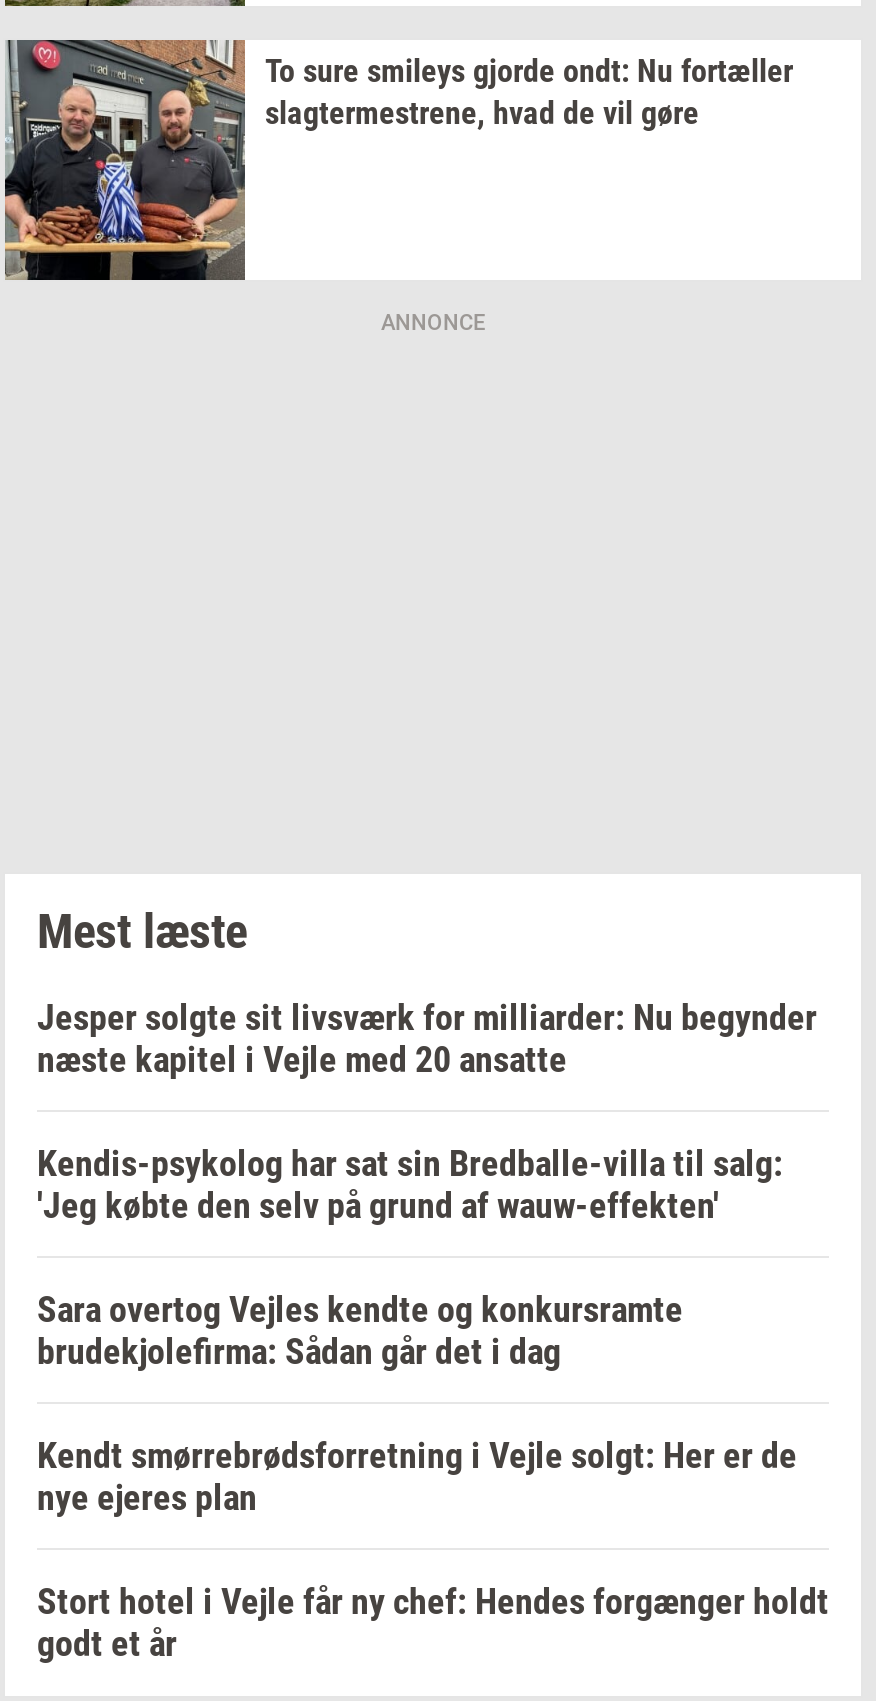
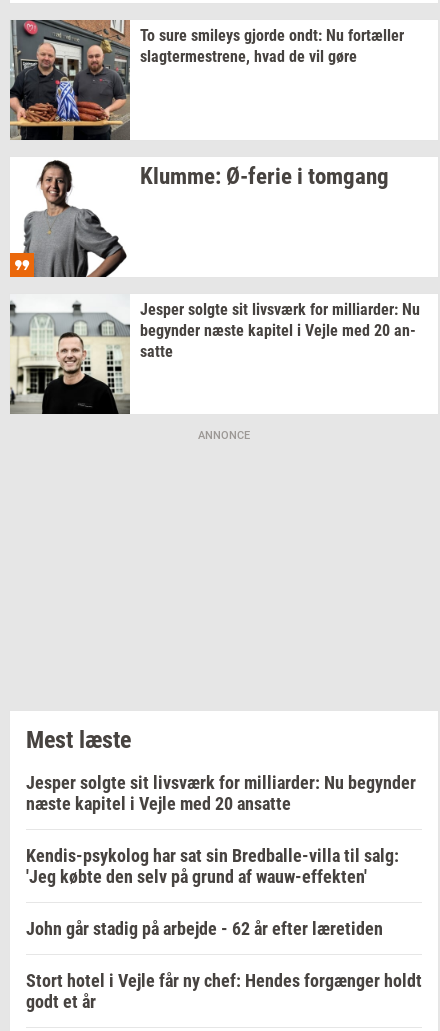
+ [image]
+ Klumme: Ø-ferie i tomgang

+ [image]
+ Jesper solgte sit livsværk for milliarder: Nu
+ begynder næste kapitel i Vejle med 20 an
+ satte

moved down: ANNONCE | Mest læste | Jesper solgte sit livsværk for milliarder: Nu begynder | næste kapitel i Vejle med 20 ansatte | Kendis-psykolog har sat sin Bredballe-villa til salg: | 'Jeg købte den selv på grund af wauw-effekten'

- Sara overtog Vejles kendte og konkursramte
- brudekjolefirma: Sådan går det i dag
- Kendt smørrebrødsforretning i Vejle solgt: Her er de
- nye ejeres plan
+ John går stadig på arbejde - 62 år efter læretiden
